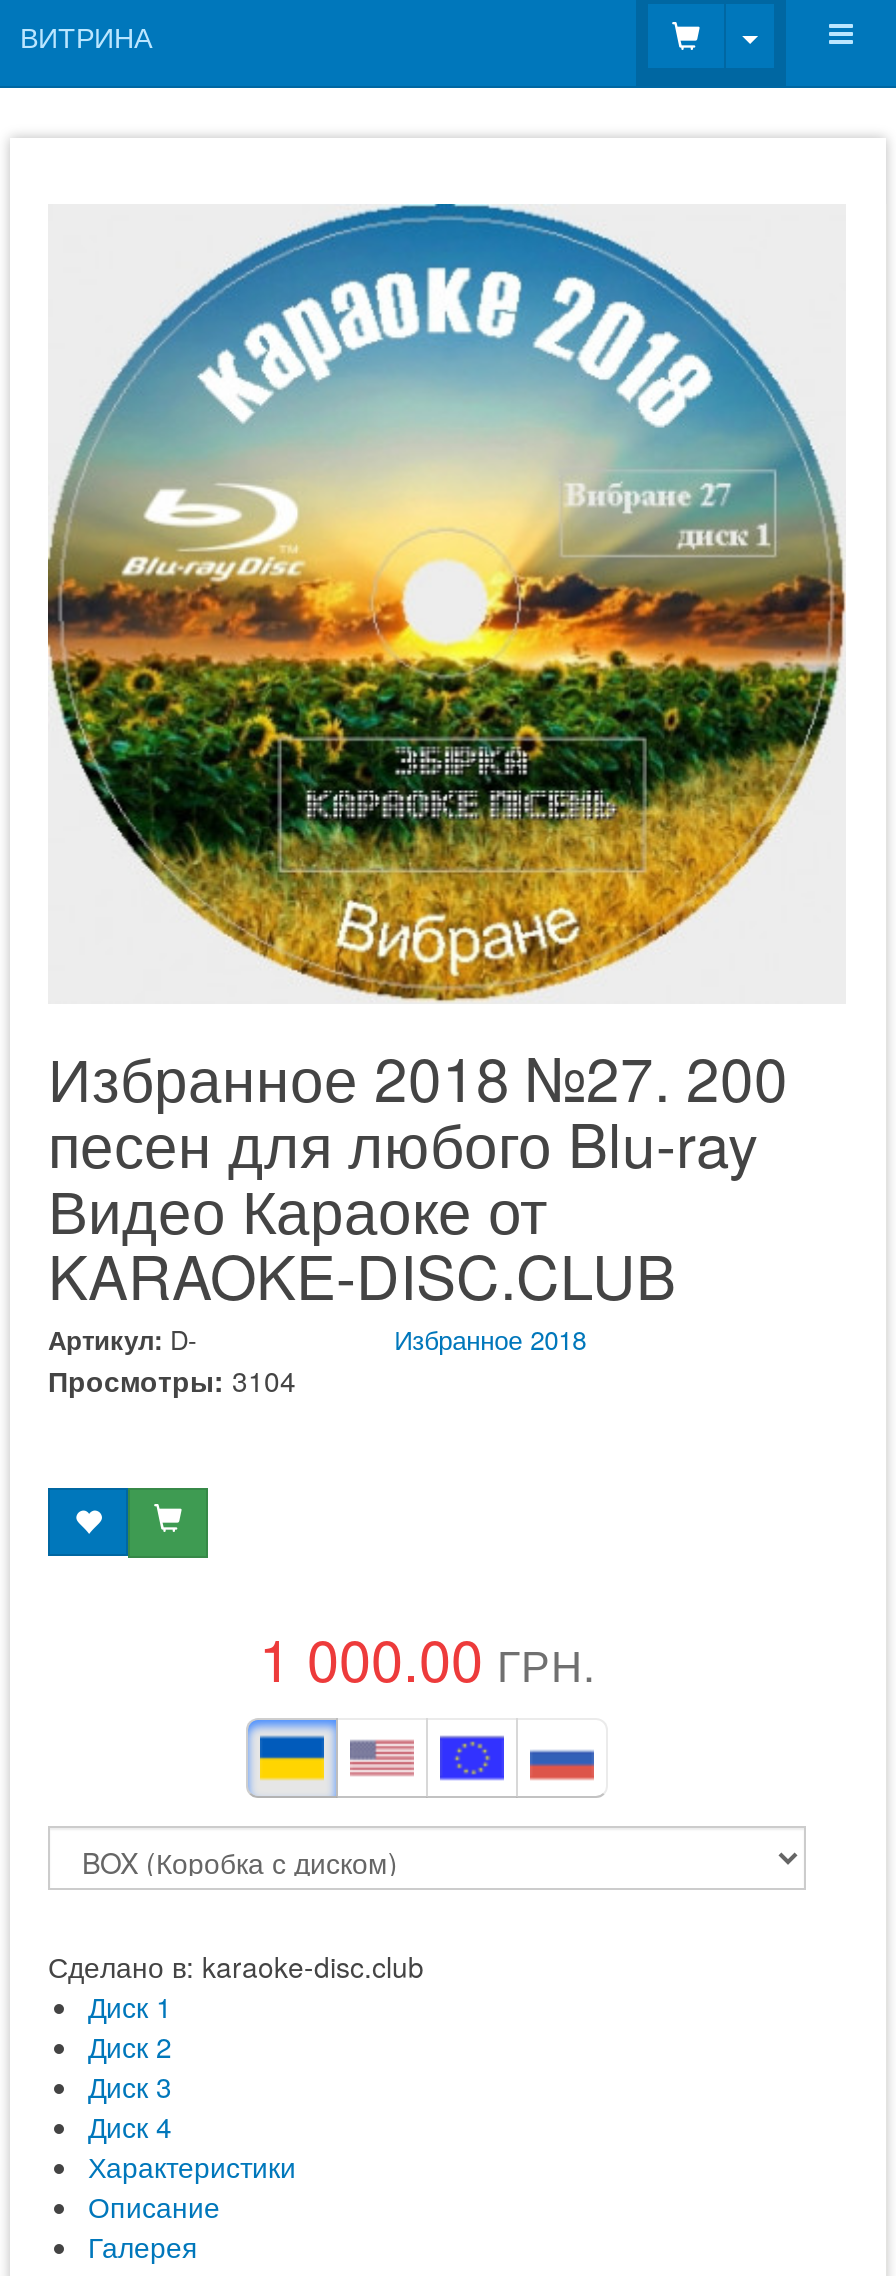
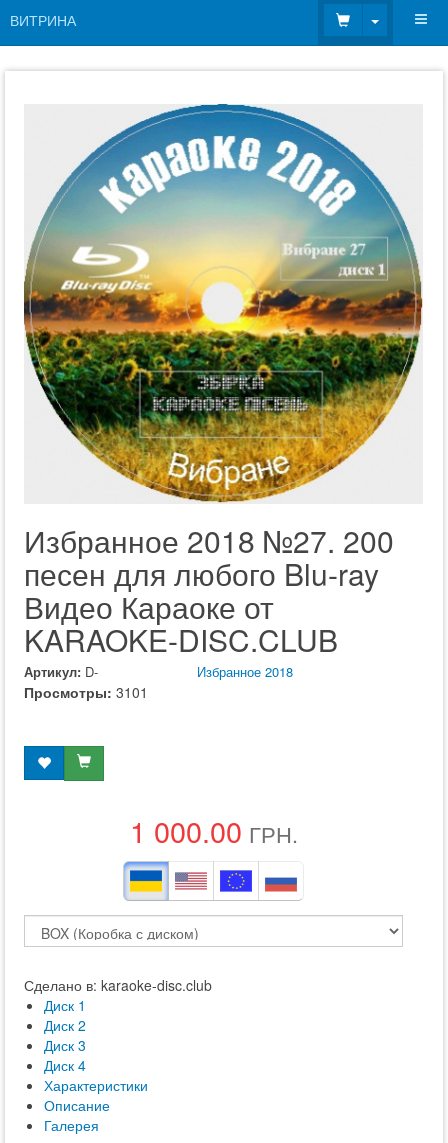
- Просмотры: 3104
+ Просмотры: 3101
